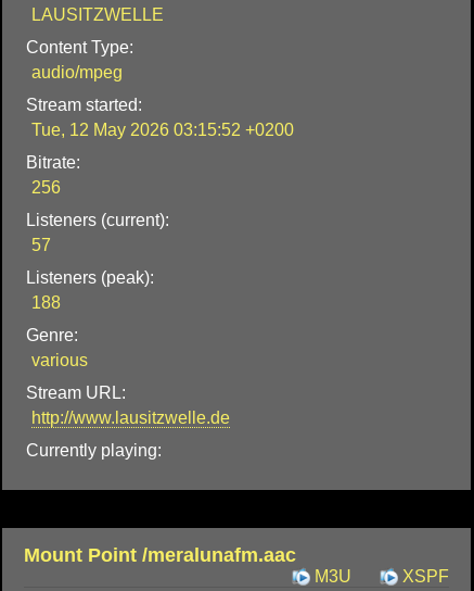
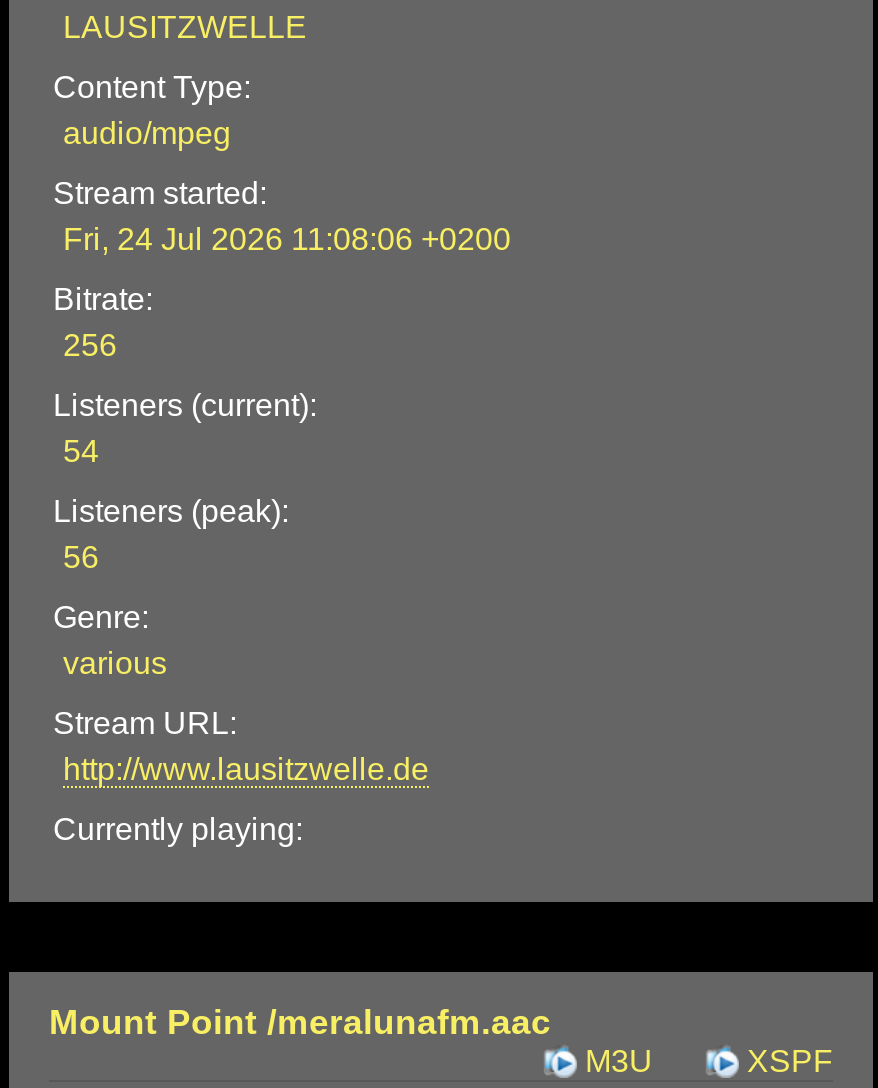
- Tue, 12 May 2026 03:15:52 +0200
+ Fri, 24 Jul 2026 11:08:06 +0200

- 57
+ 54

- 188
+ 56
